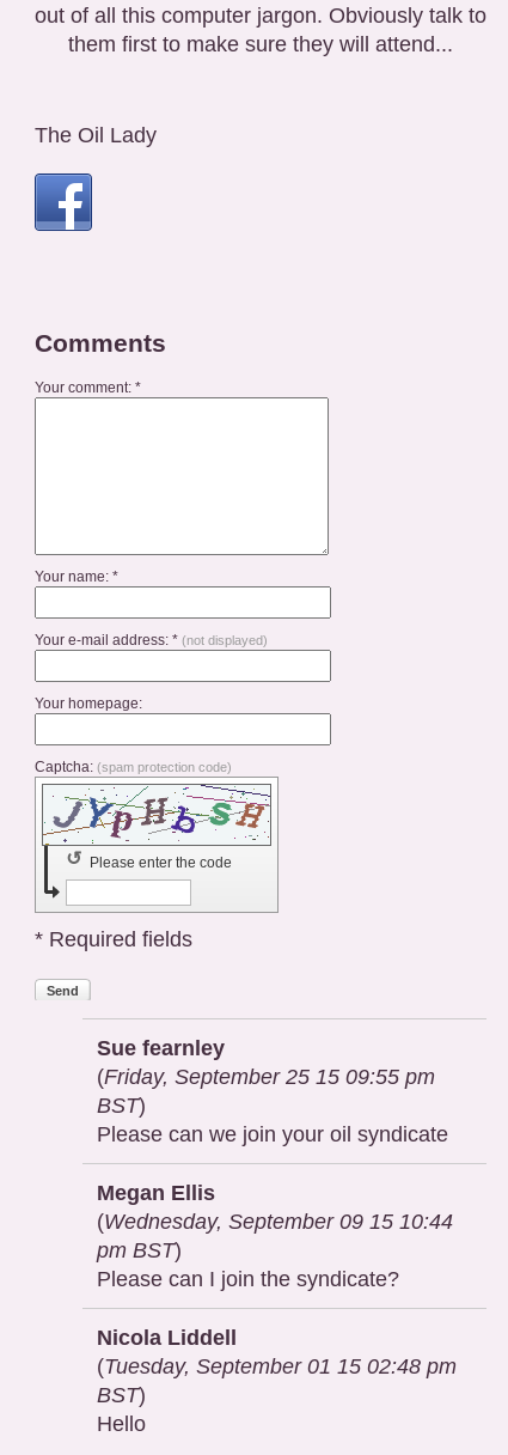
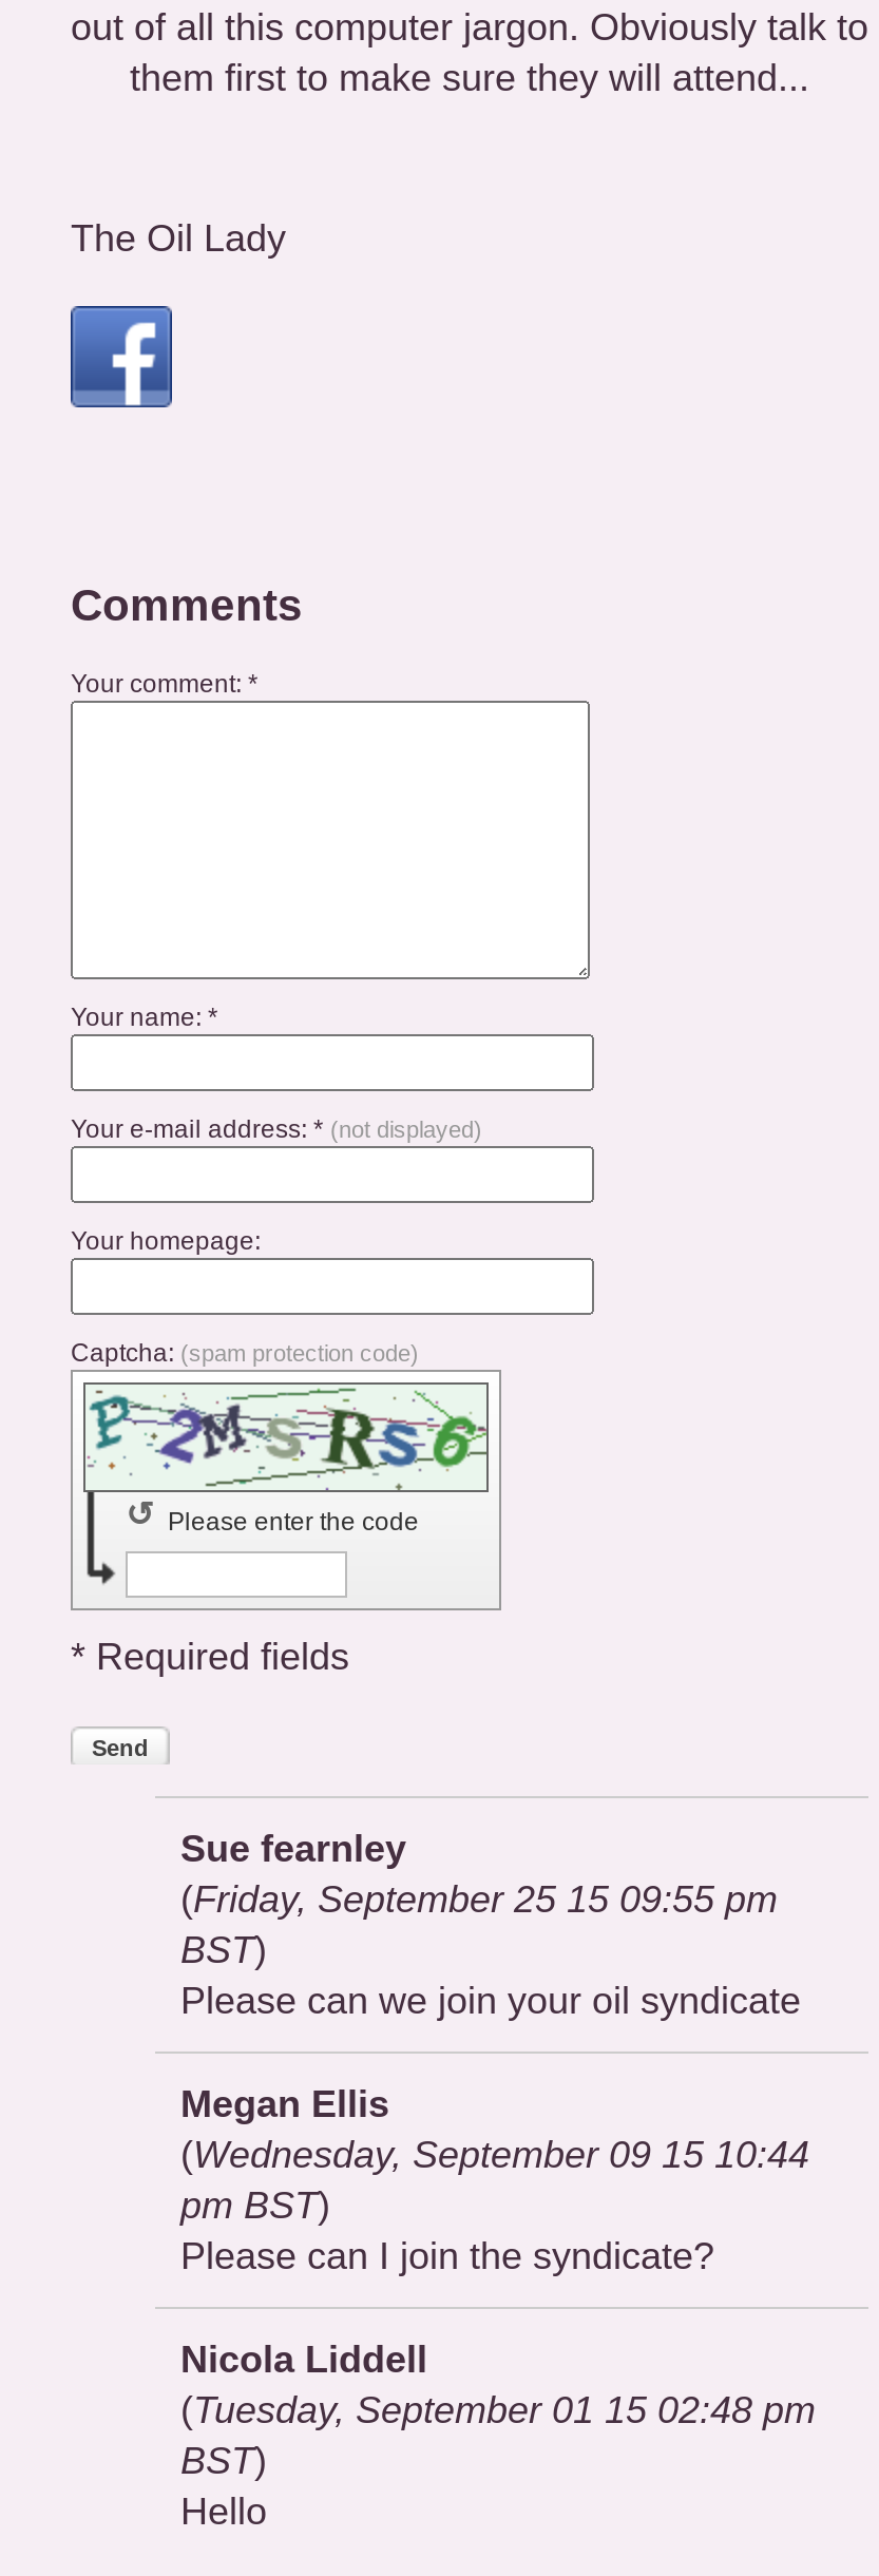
- [image]
+ [image]
